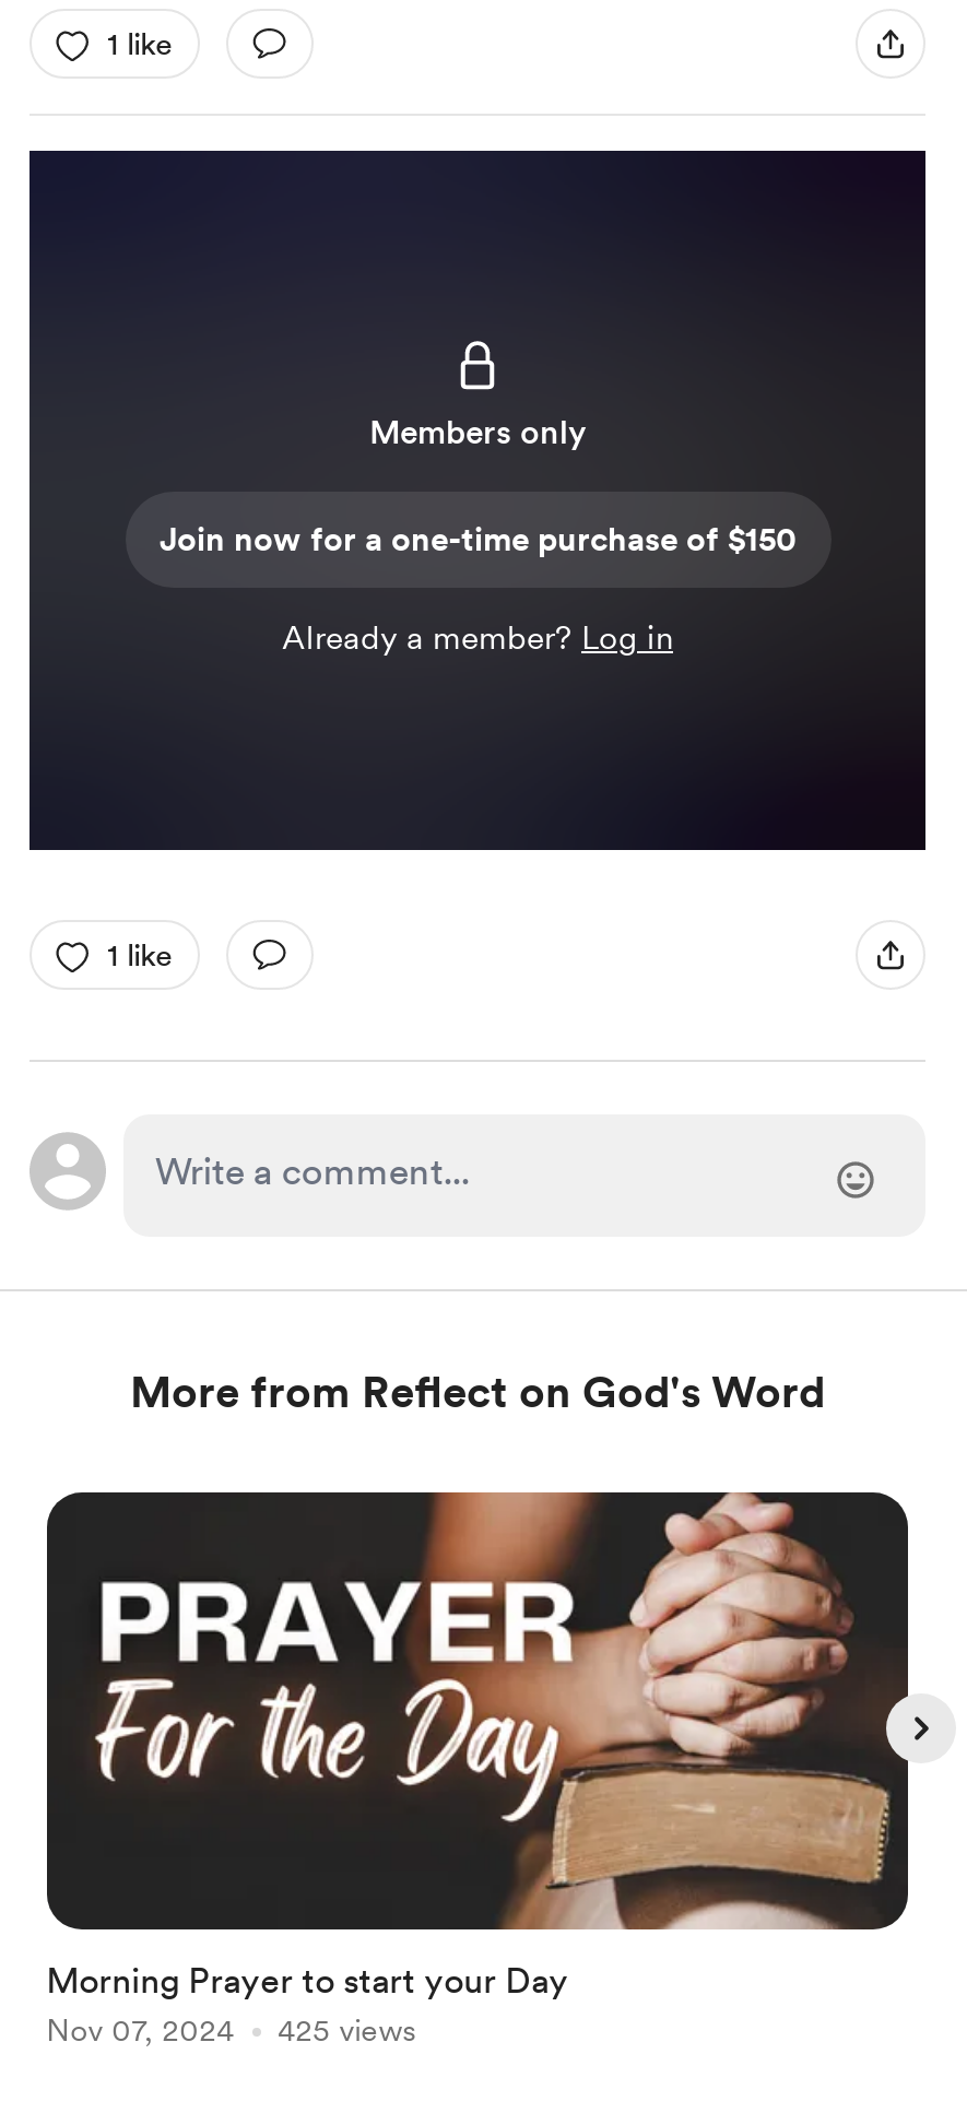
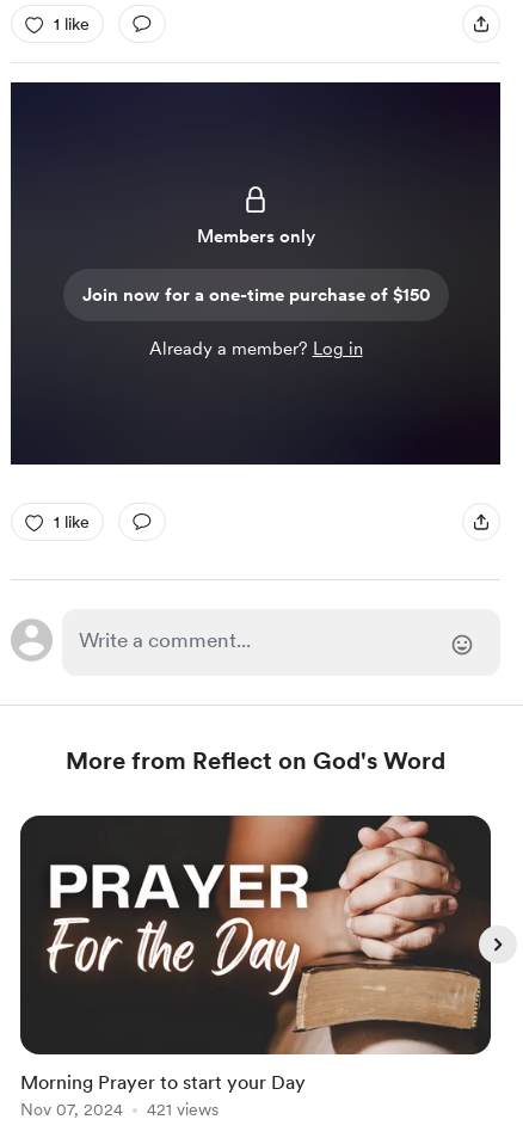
- Nov 07, 2024 425 views
+ Nov 07, 2024 421 views
